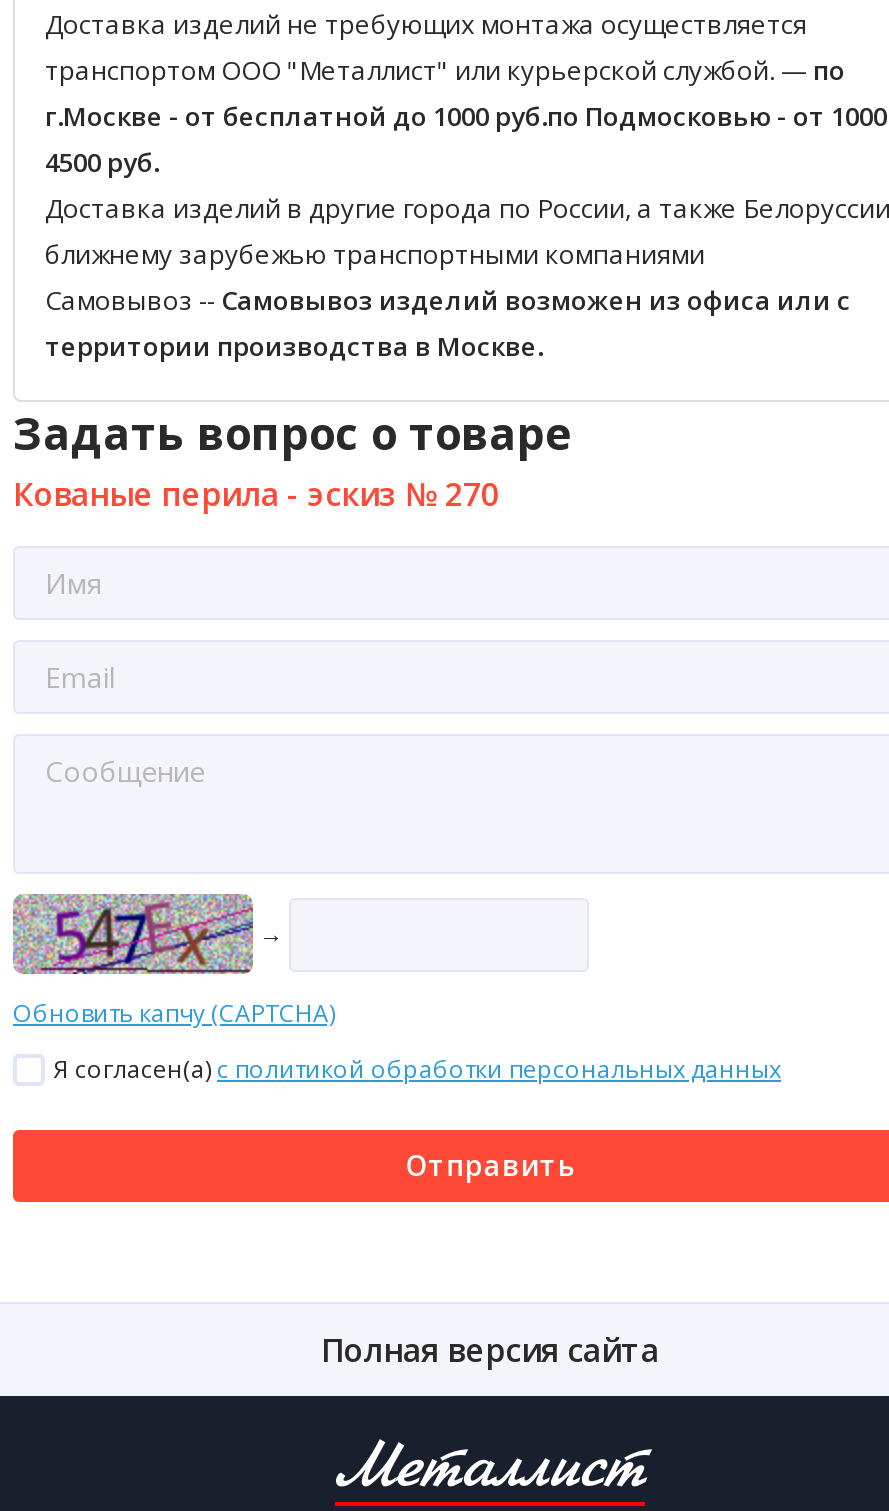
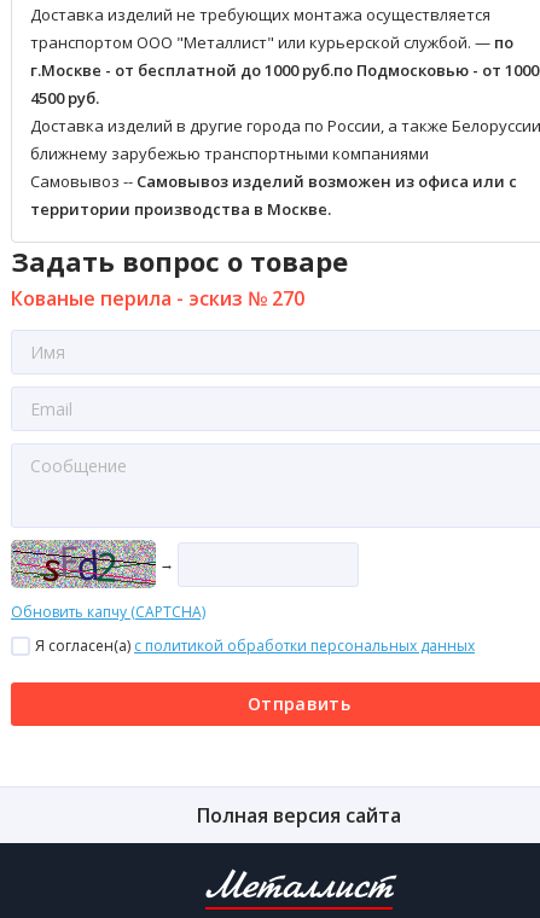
- [image]
+ [image]
